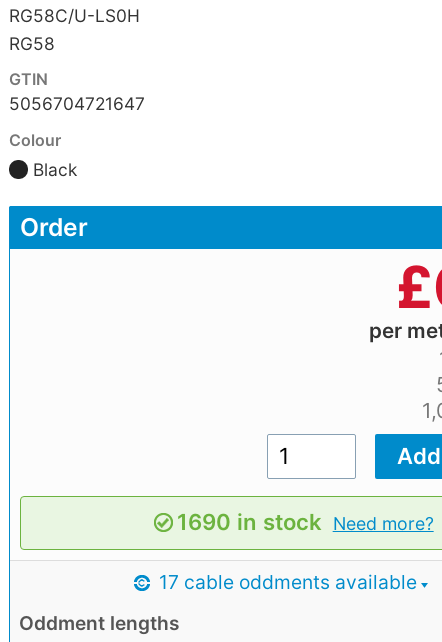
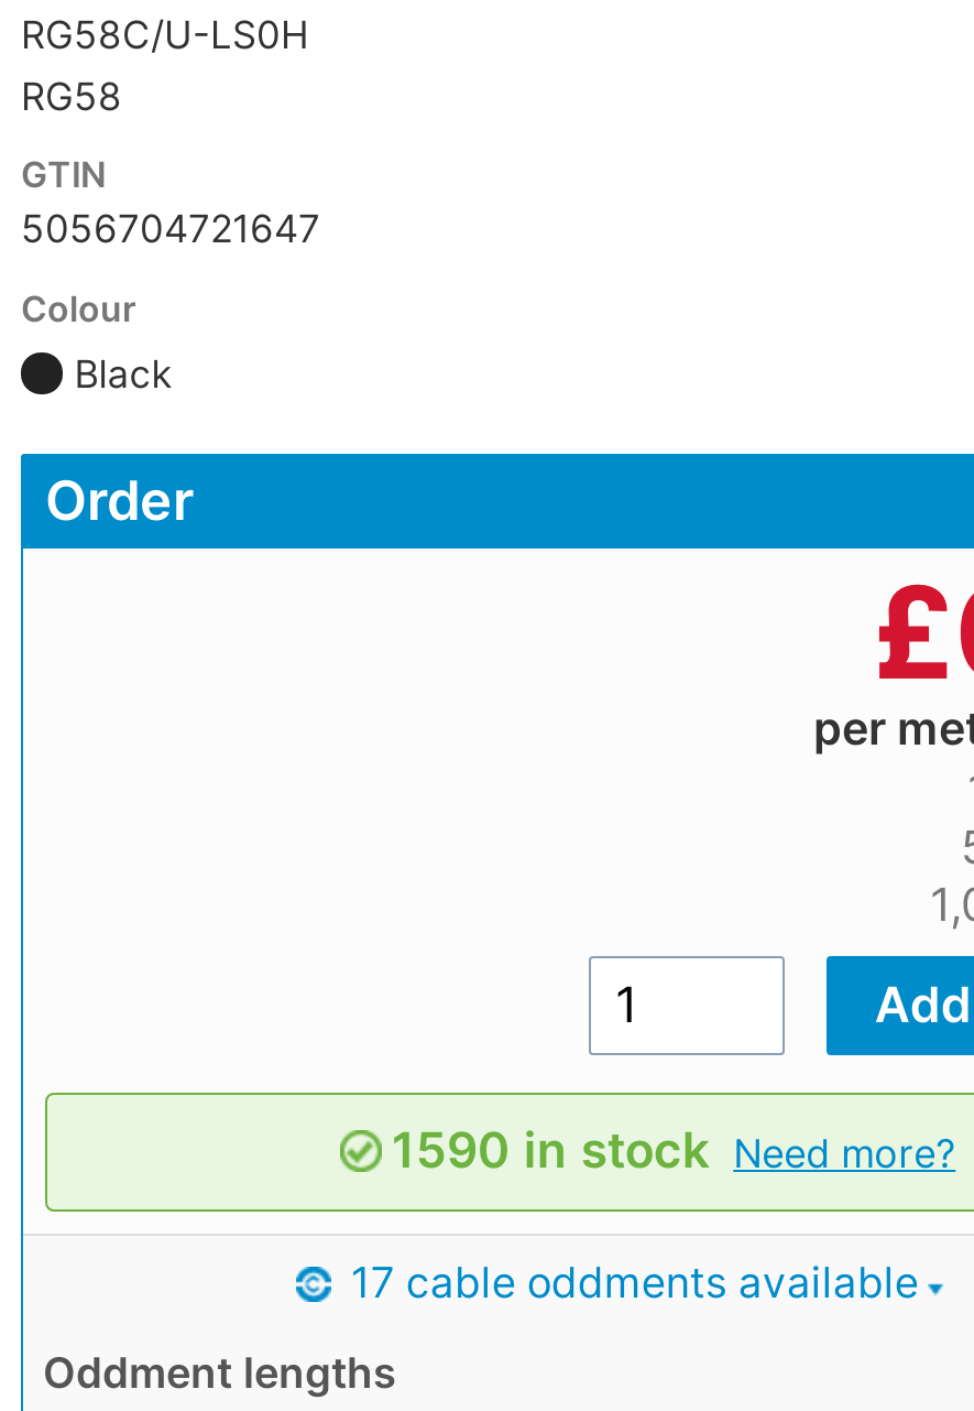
- 1690 in stock Need more?
+ 1590 in stock Need more?
